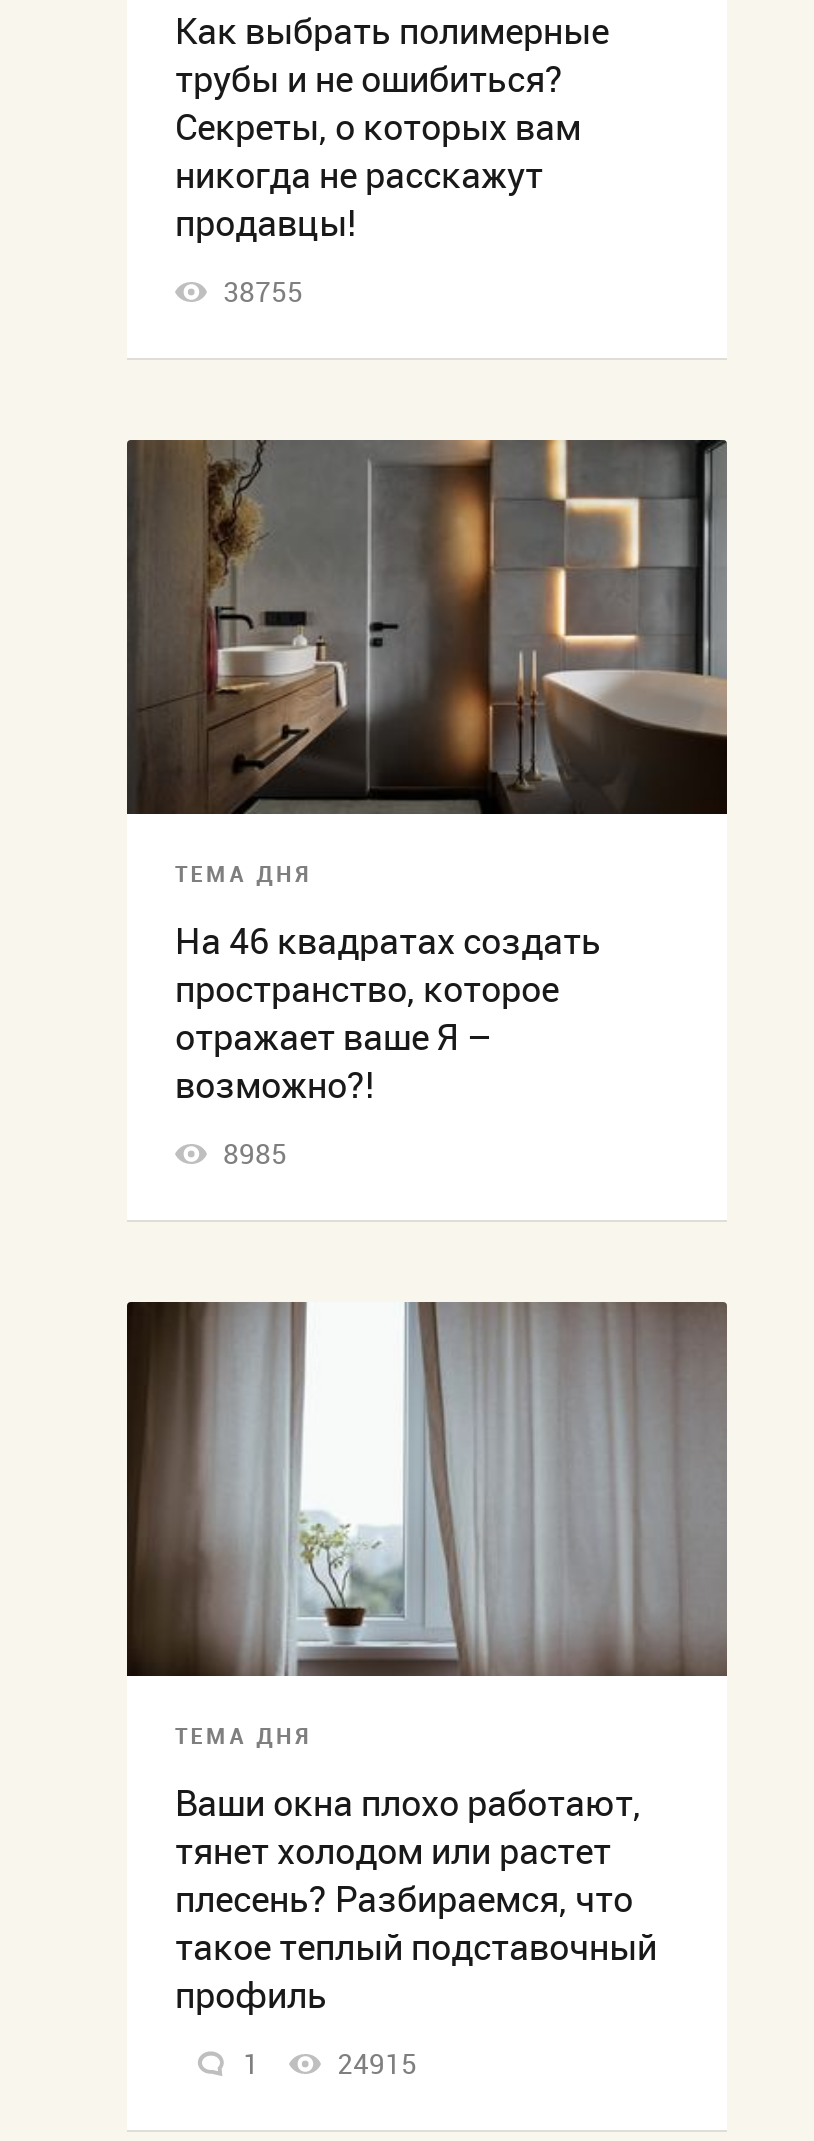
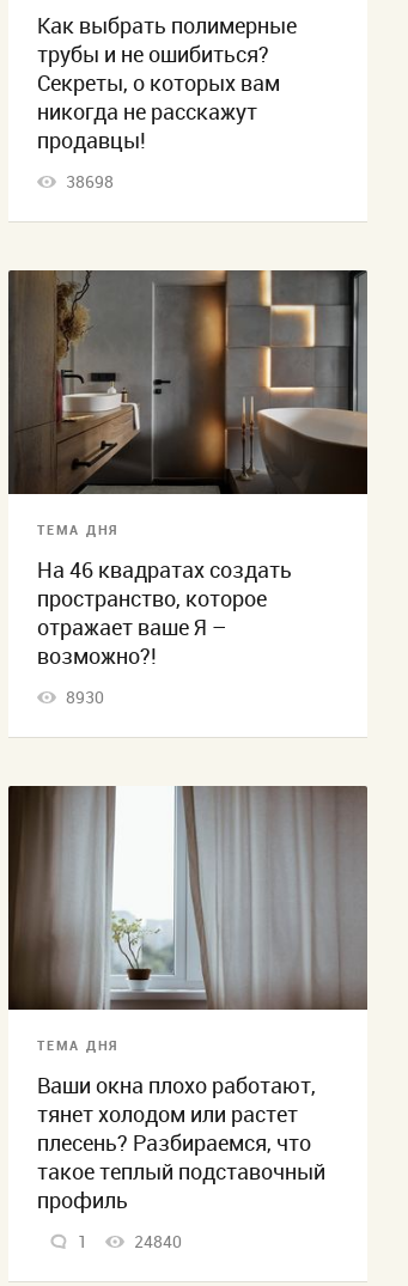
- 38755
+ 38698

- 8985
+ 8930

- 24915
+ 24840
